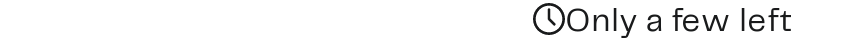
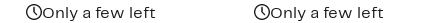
+ Only a few left
